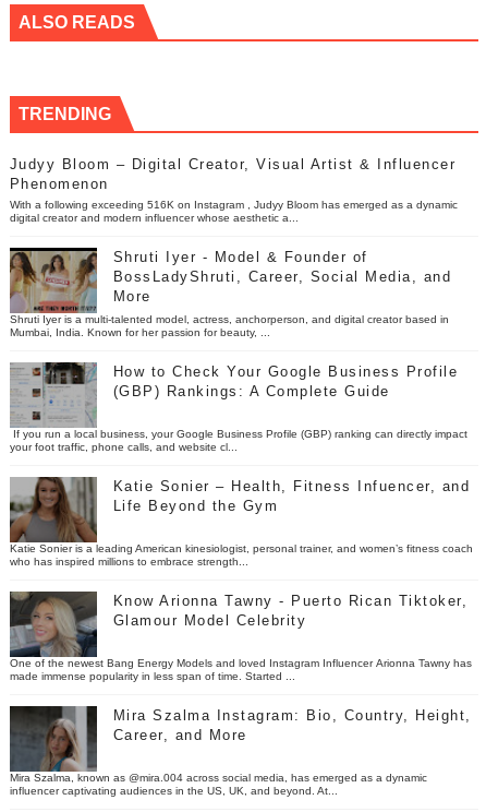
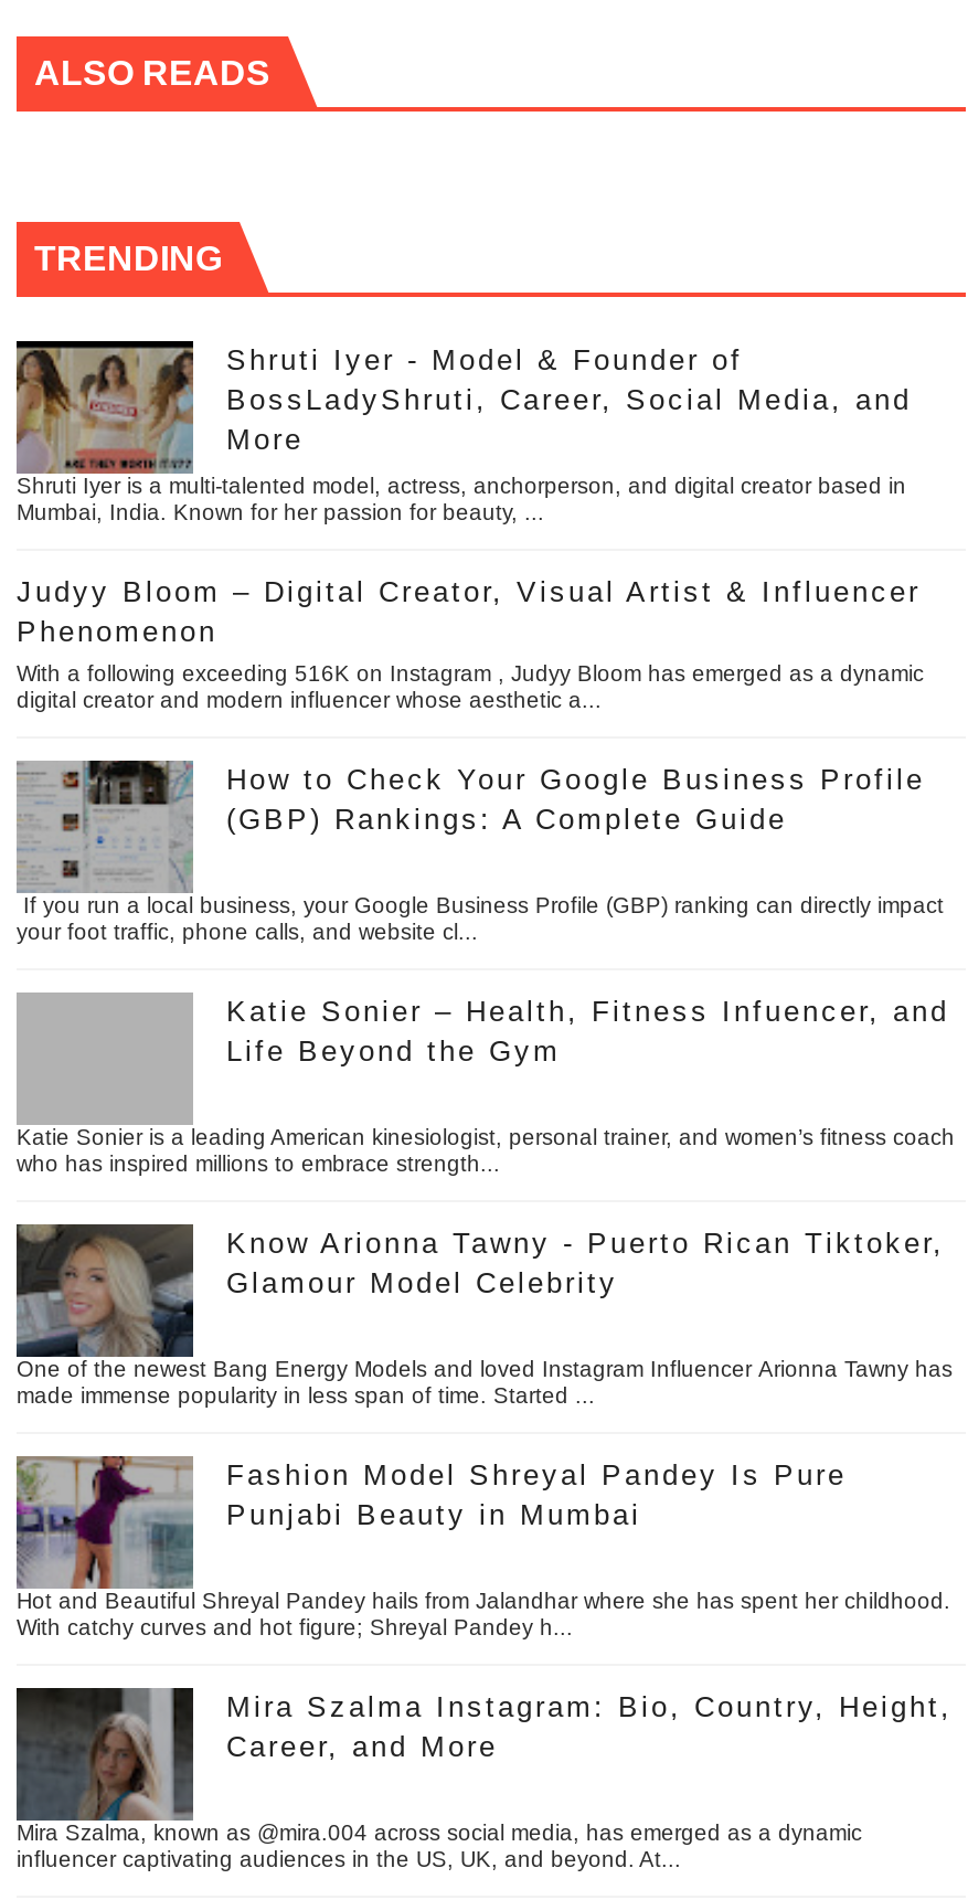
moved down: Judyy Bloom – Digital Creator, Visual Artist & Influencer | Phenomenon | With a following exceeding 516K on Instagram , Judyy Bloom has emerged as a dynamic | digital creator and modern influencer whose aesthetic a...

moved up: [image] | Shruti Iyer - Model & Founder of | BossLadyShruti, Career, Social Media, and | More | Shruti Iyer is a multi-talented model, actress, anchorperson, and digital creator based in | Mumbai, India. Known for her passion for beauty, ...

- [image]

+ [image]
+ Fashion Model Shreyal Pandey Is Pure
+ Punjabi Beauty in Mumbai
+ Hot and Beautiful Shreyal Pandey hails from Jalandhar where she has spent her childhood.
+ With catchy curves and hot figure; Shreyal Pandey h...
